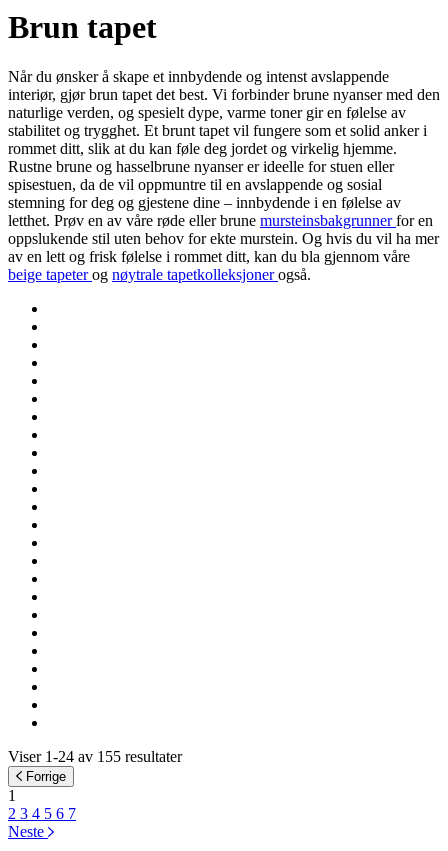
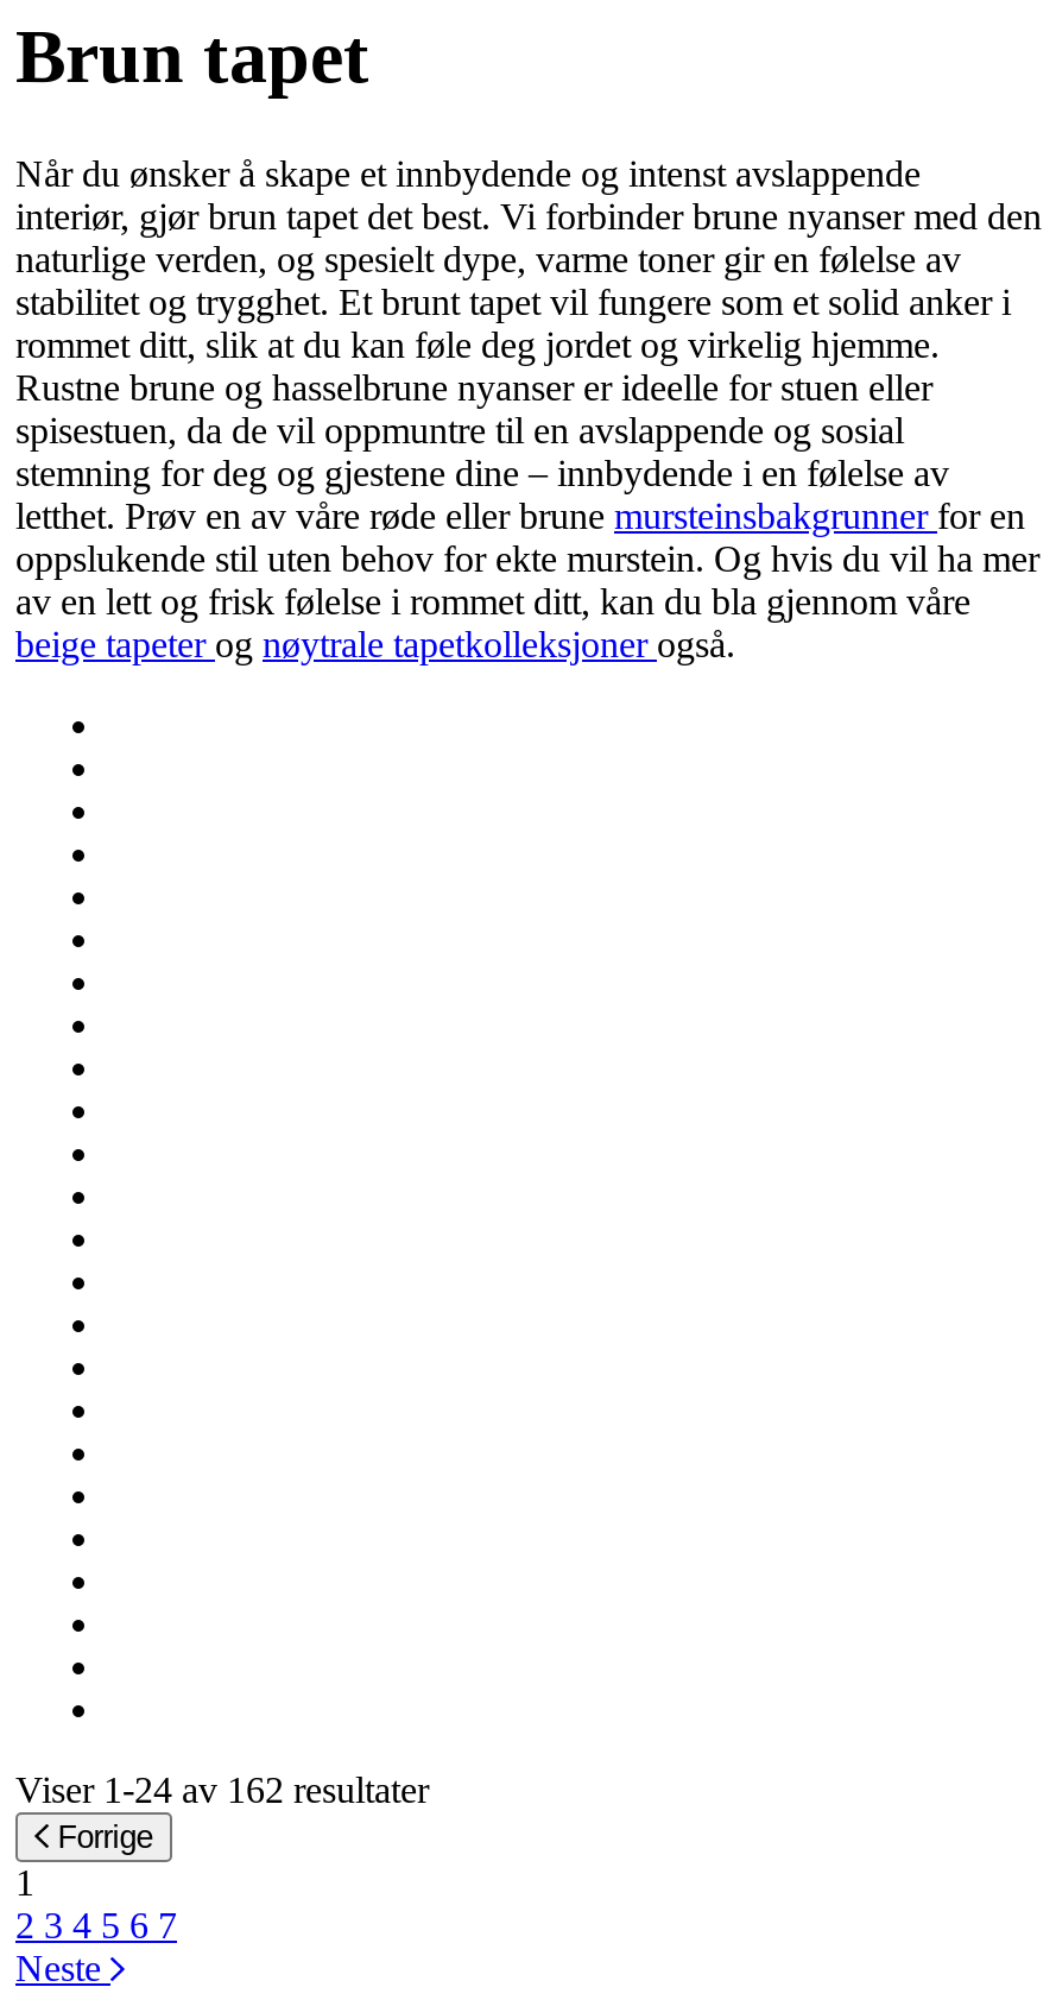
- Viser 1-24 av 155 resultater
+ Viser 1-24 av 162 resultater
